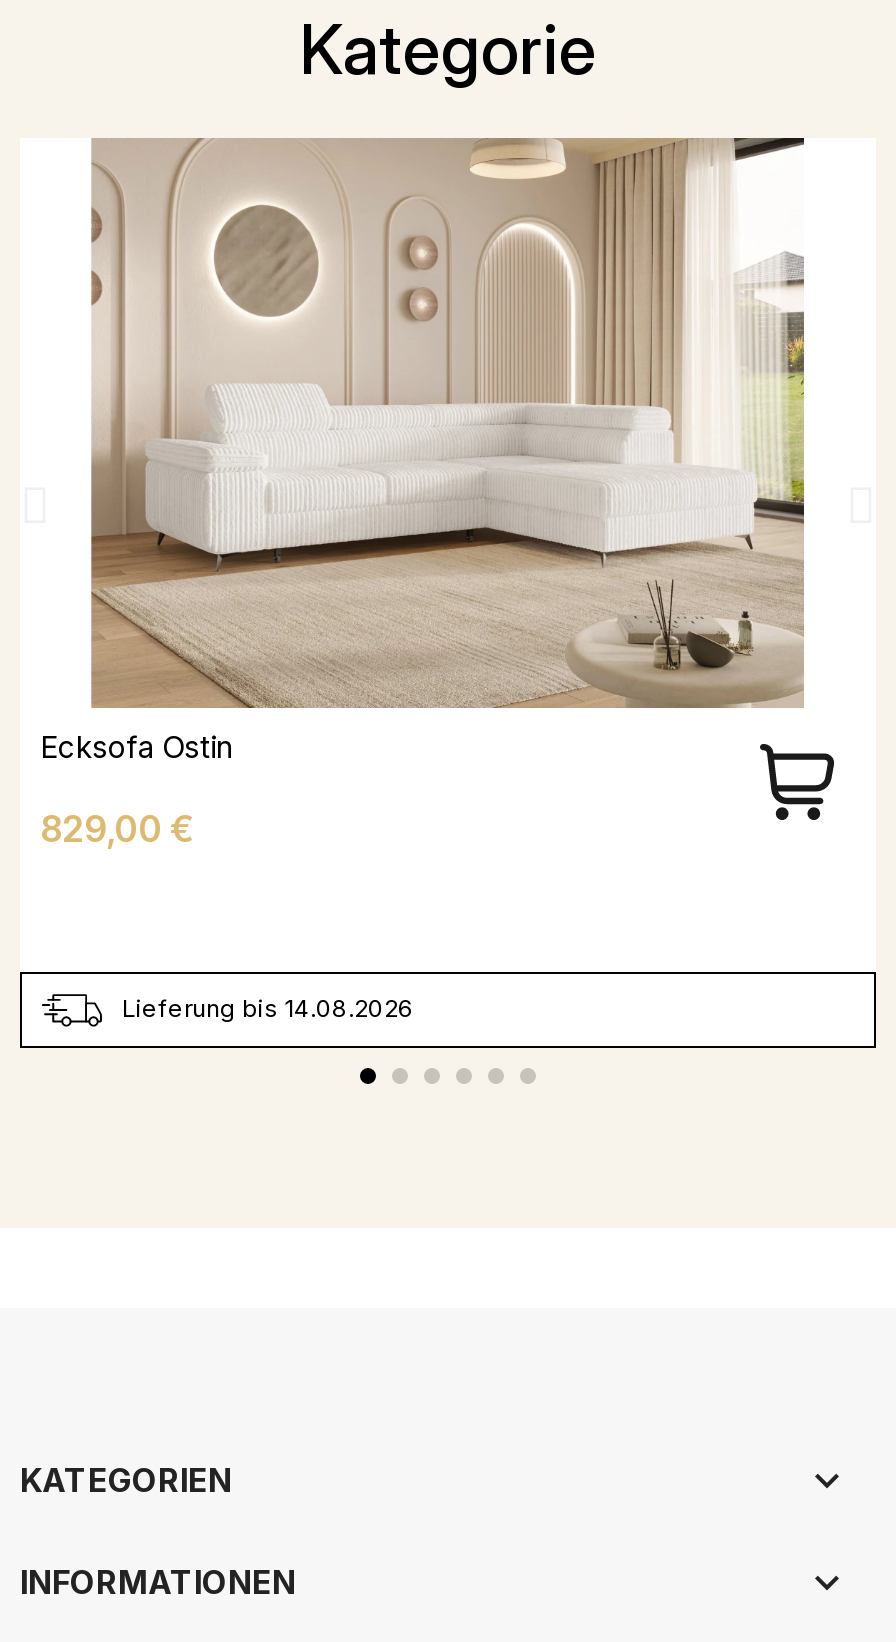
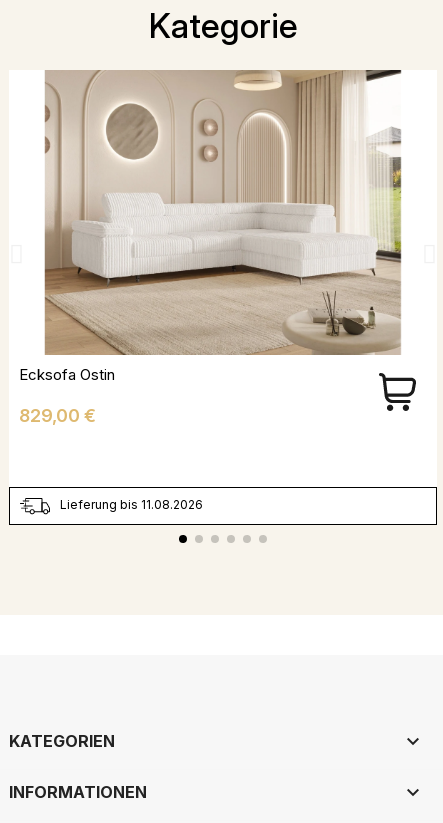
- Lieferung bis 14.08.2026
+ Lieferung bis 11.08.2026
